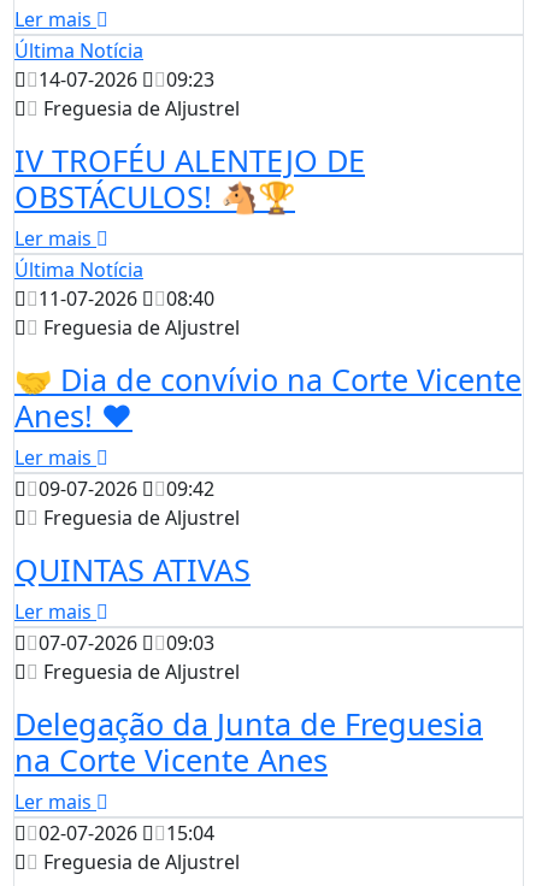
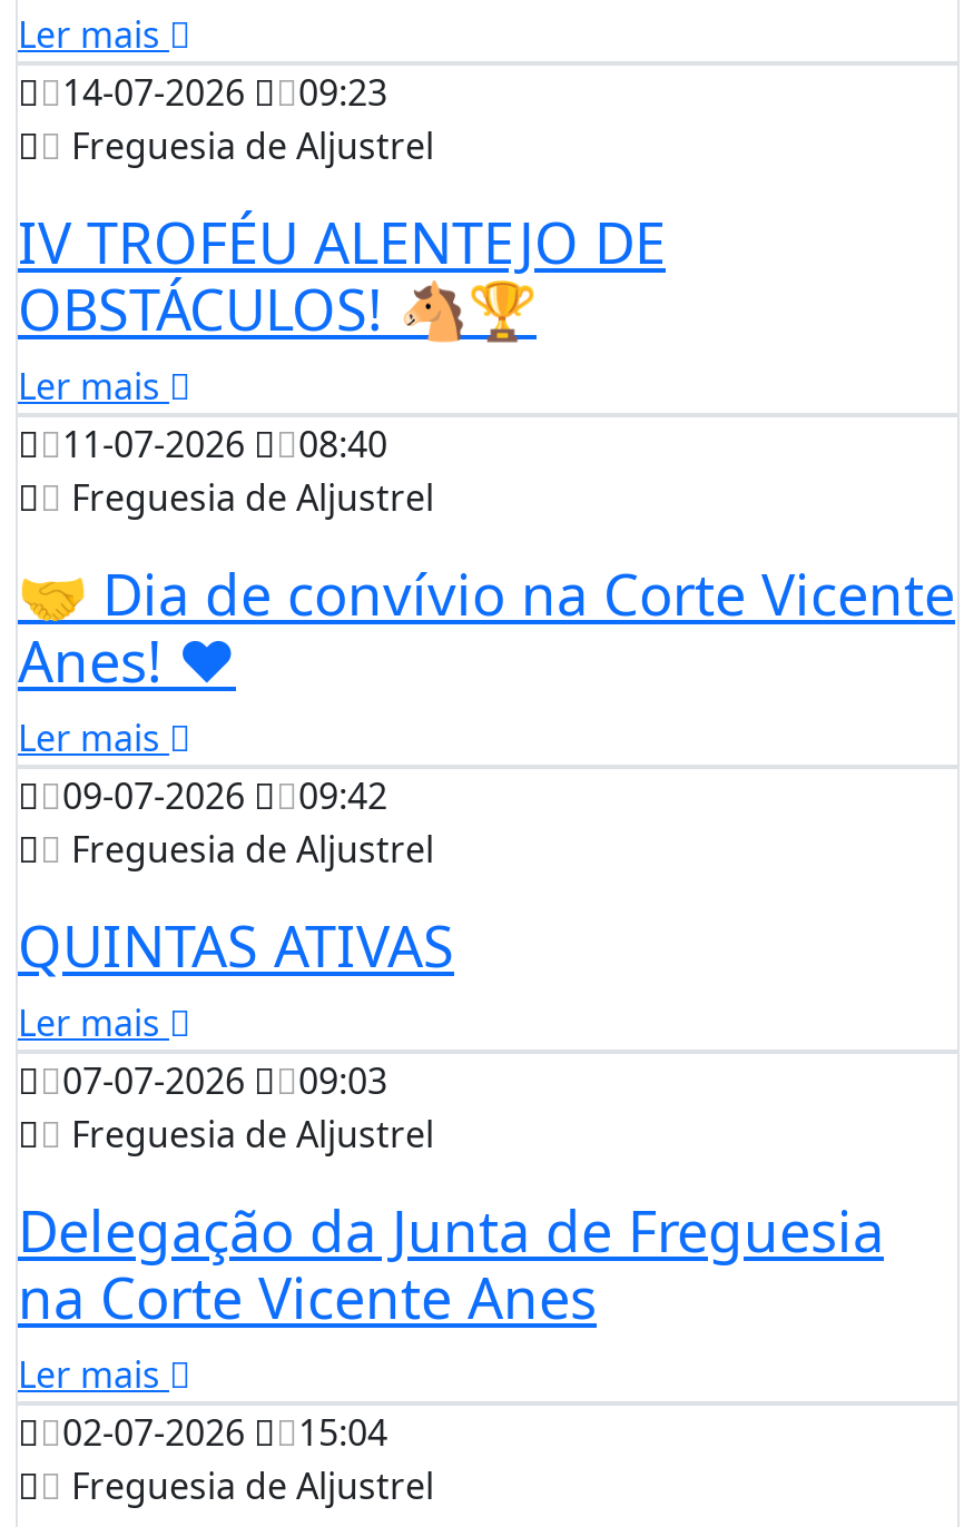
- Última Notícia

- Última Notícia
